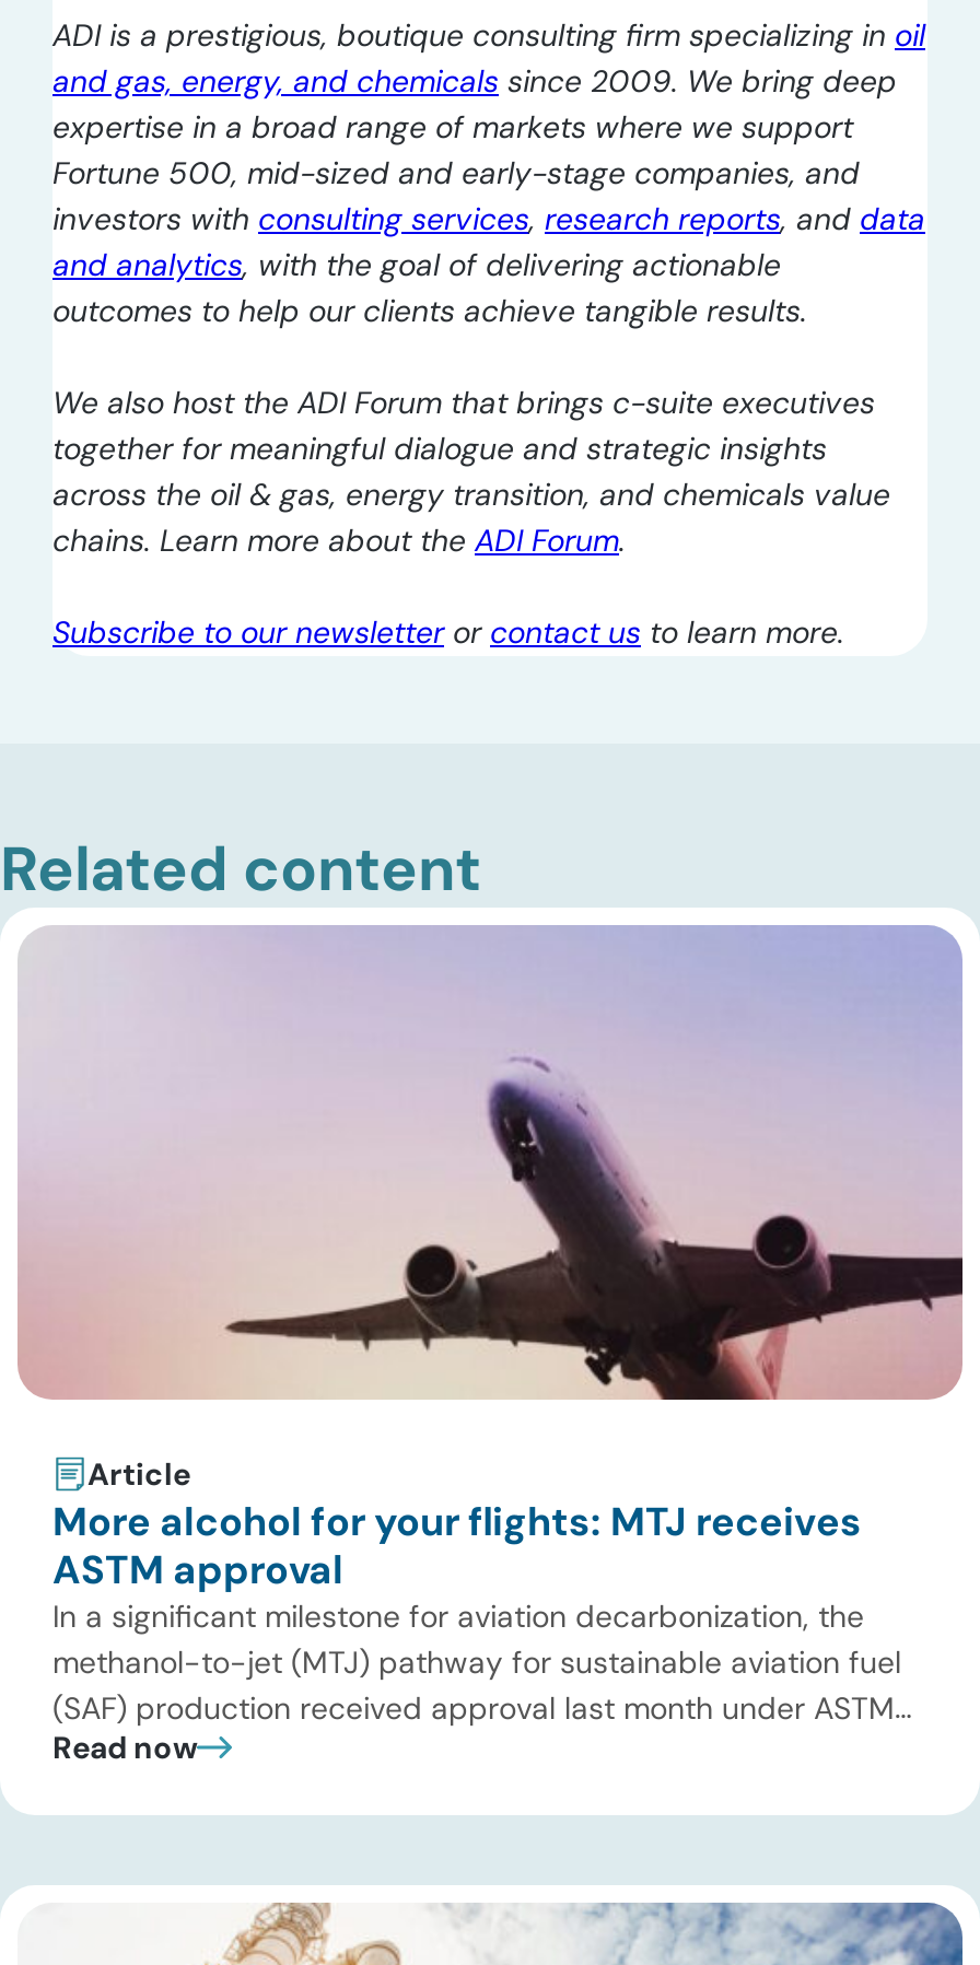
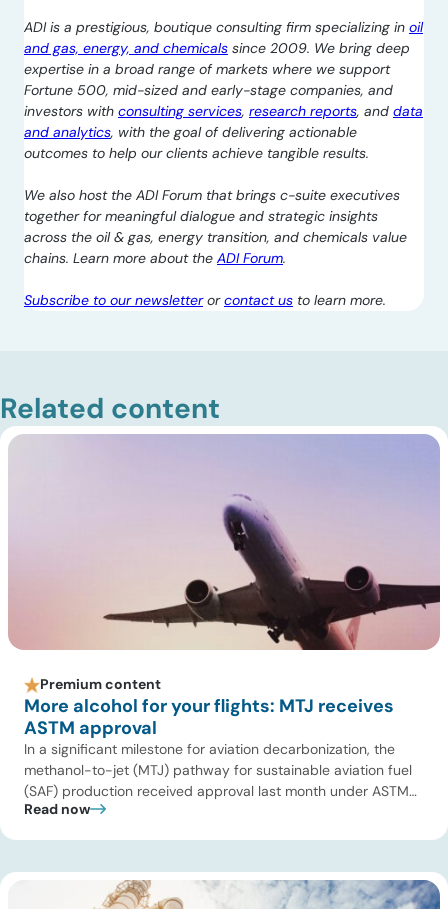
- Article
+ Premium content
